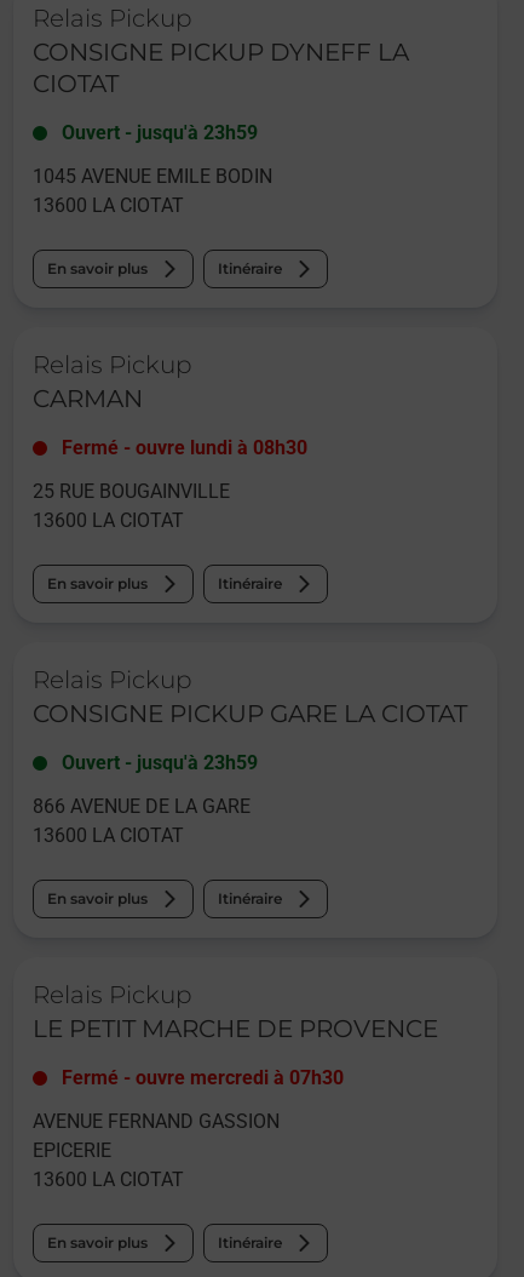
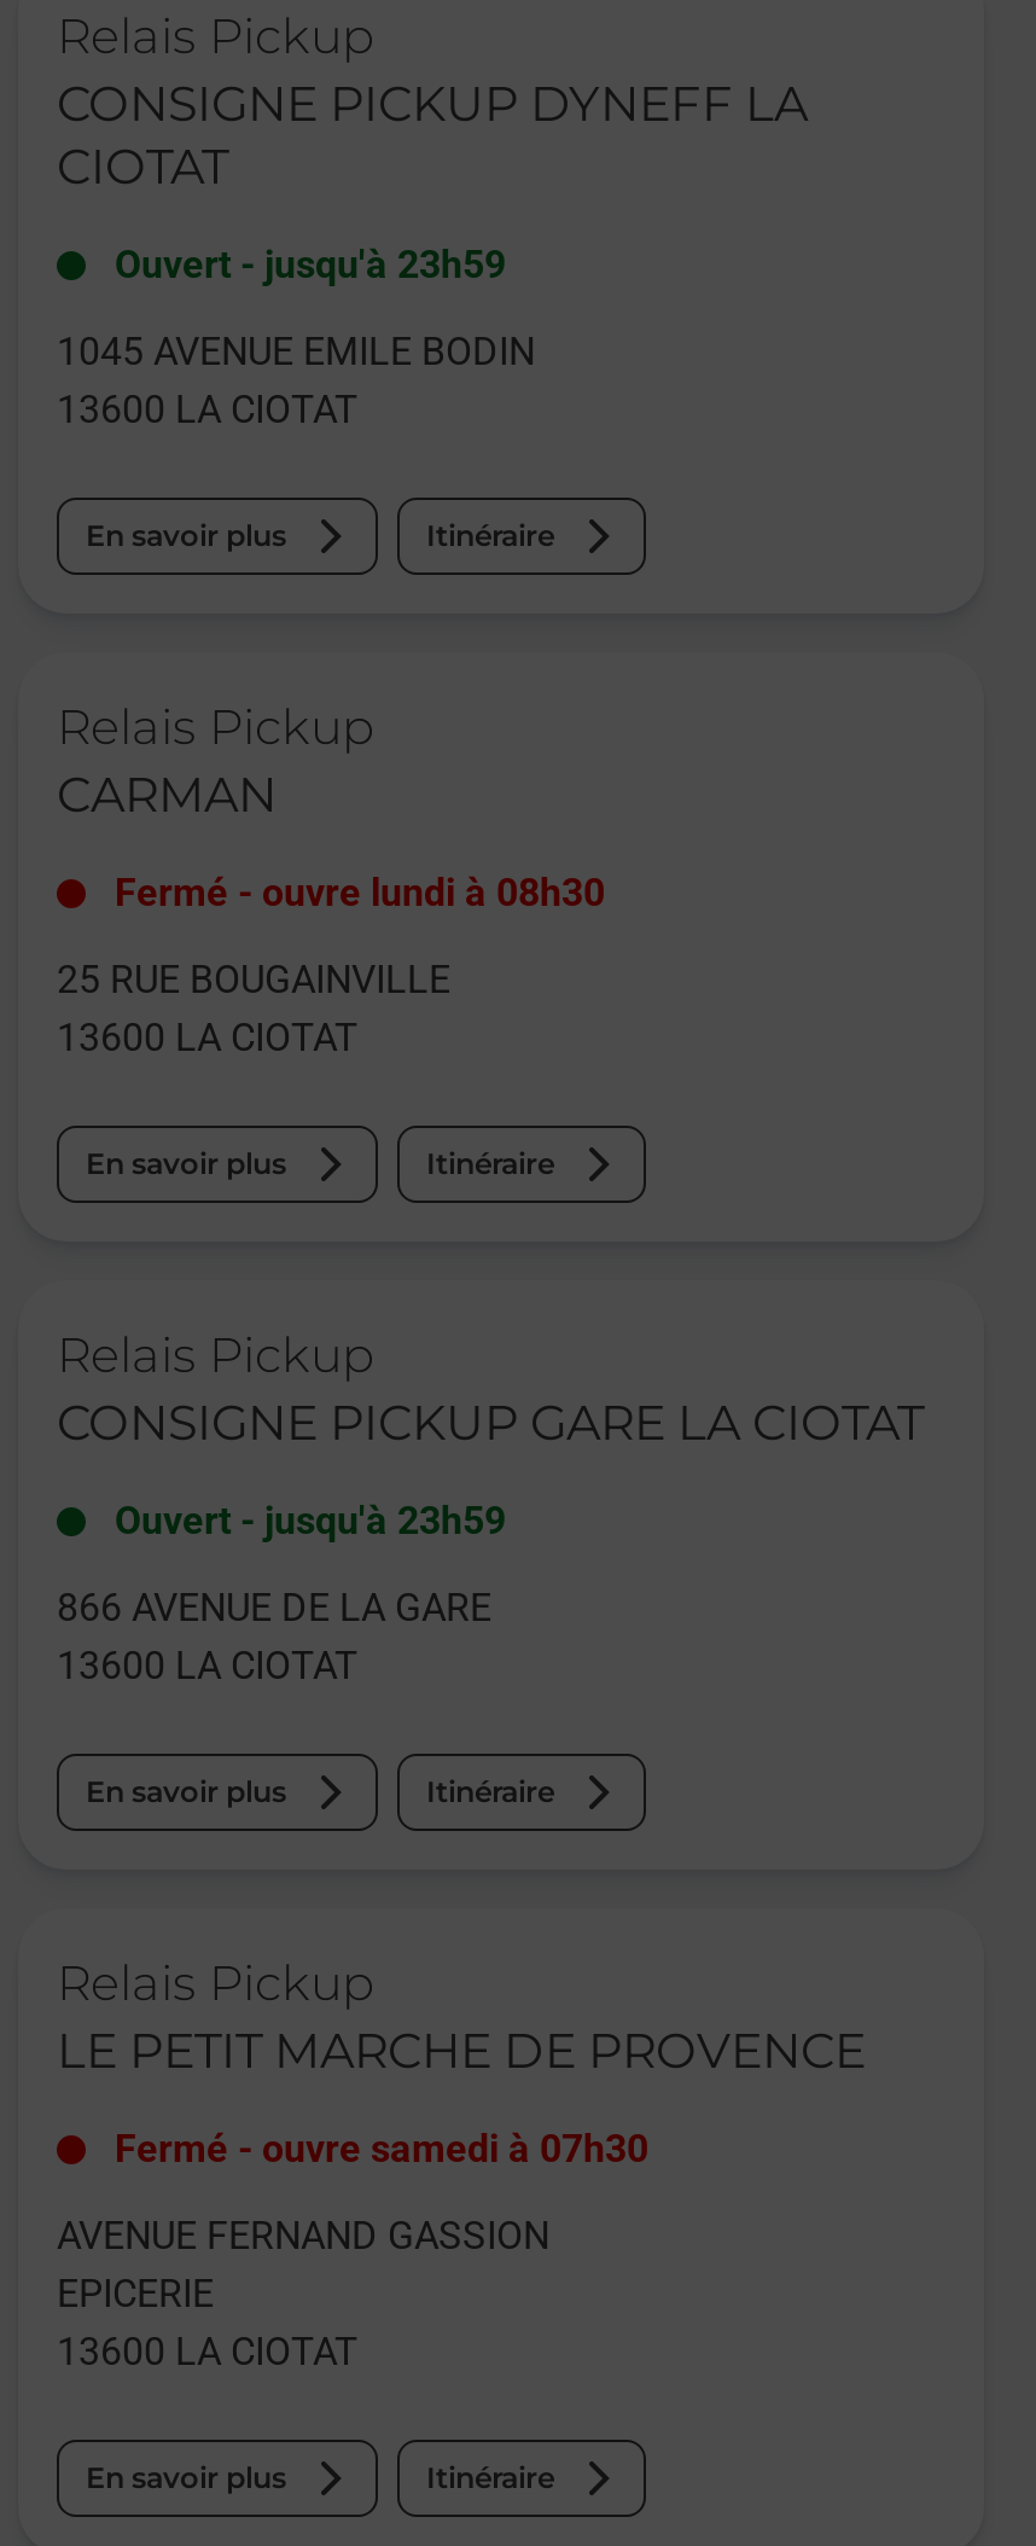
- Fermé - ouvre mercredi à 07h30
+ Fermé - ouvre samedi à 07h30
